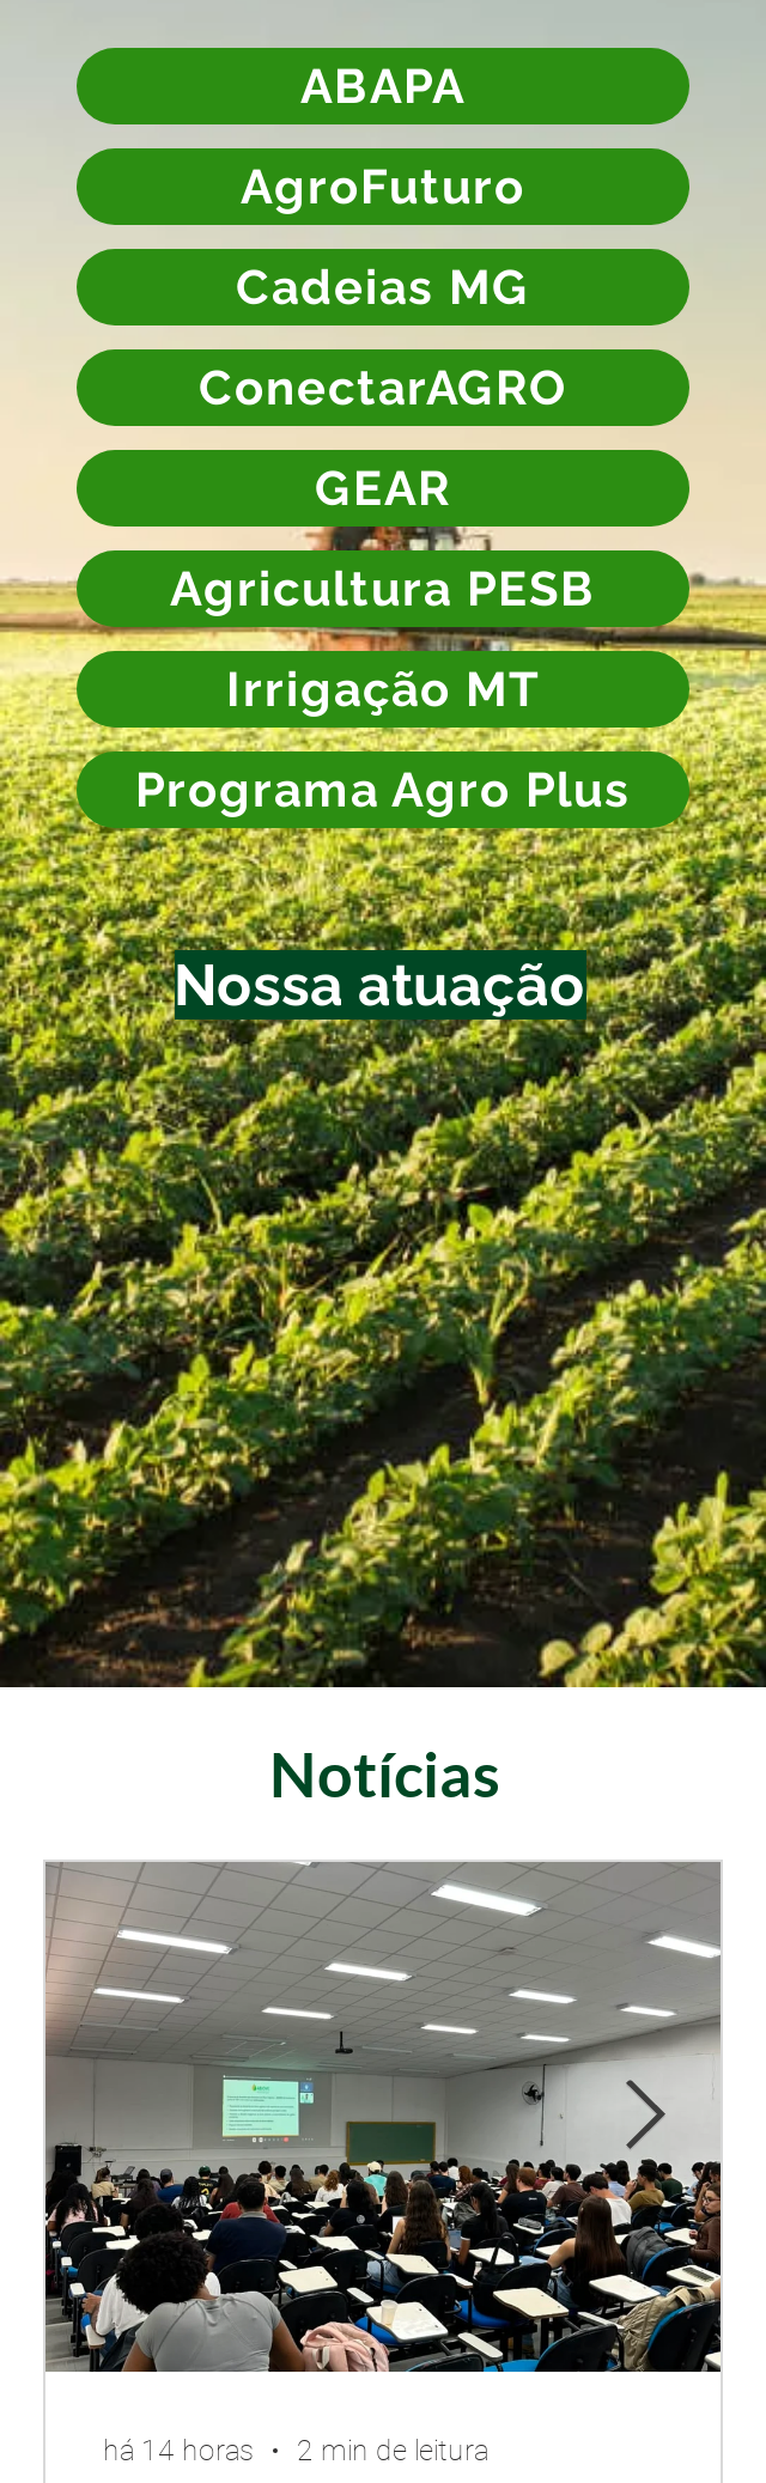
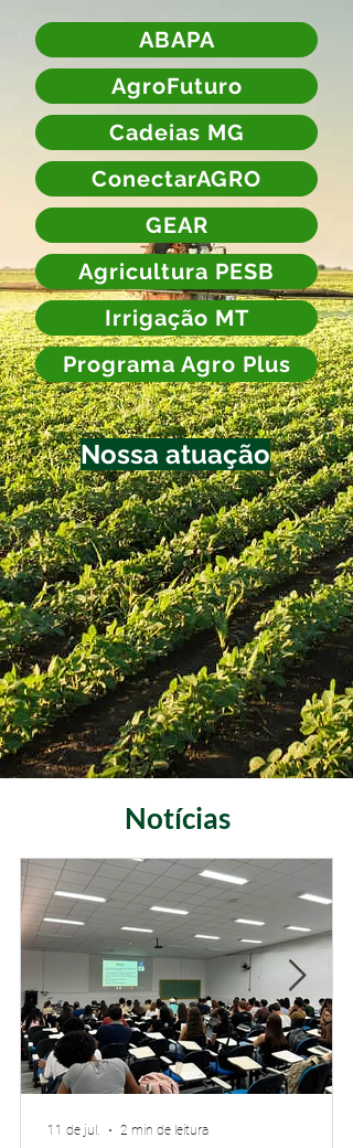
- há 14 horas 2 min de leitura
+ 11 de jul. 2 min de leitura
